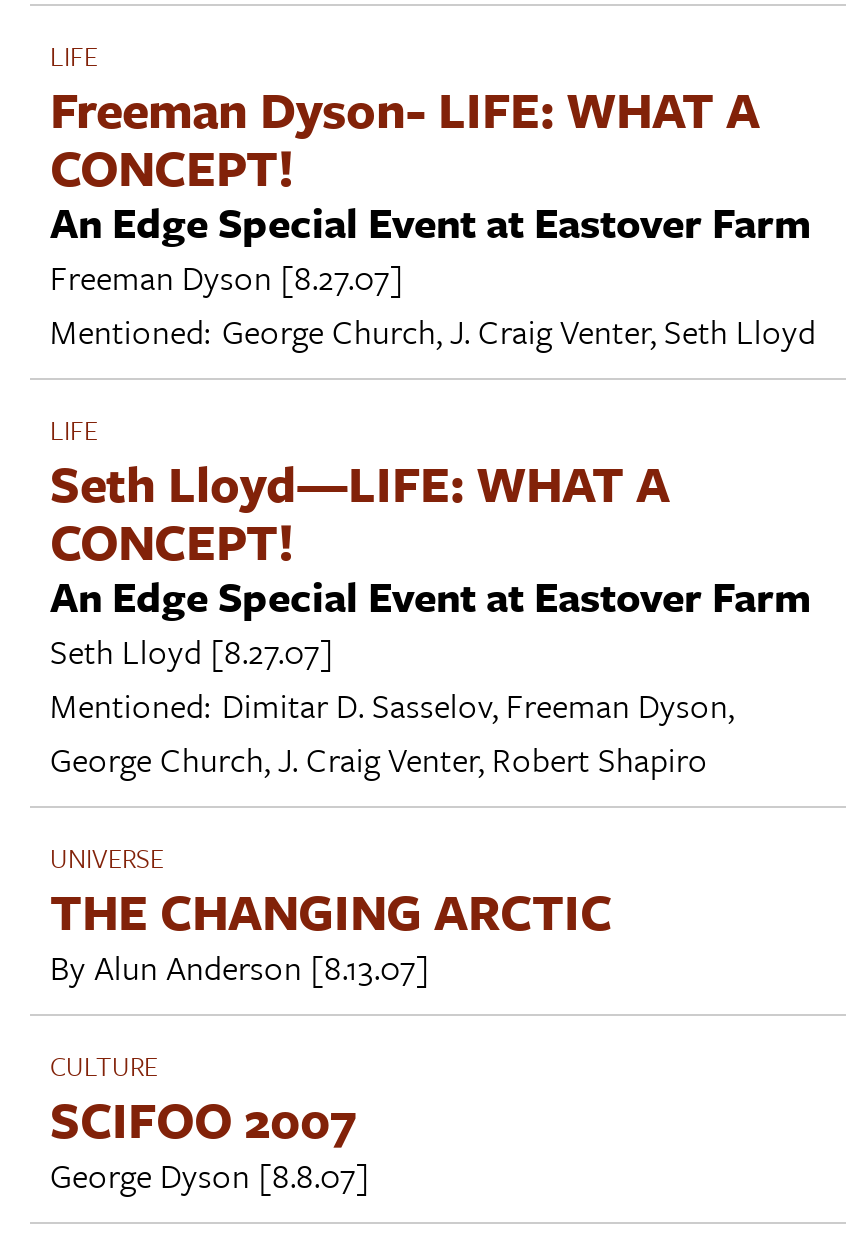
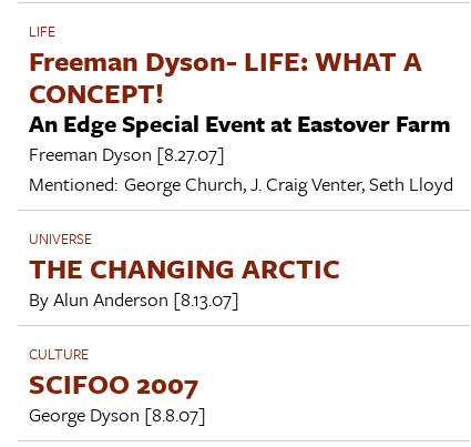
- LIFE
- Seth Lloyd—LIFE: WHAT A
- CONCEPT!
- An Edge Special Event at Eastover Farm
- Seth Lloyd [8.27.07]
- Mentioned: Dimitar D. Sasselov, Freeman Dyson,
- George Church,J. Craig Venter, Robert Shapiro
